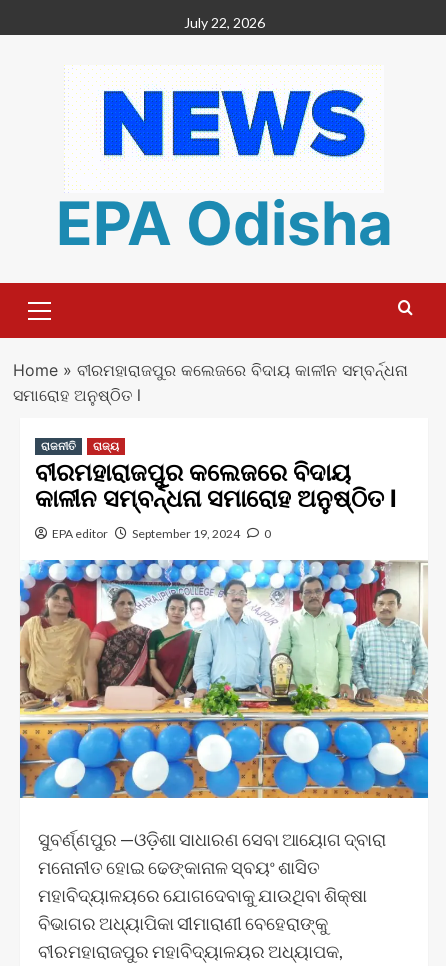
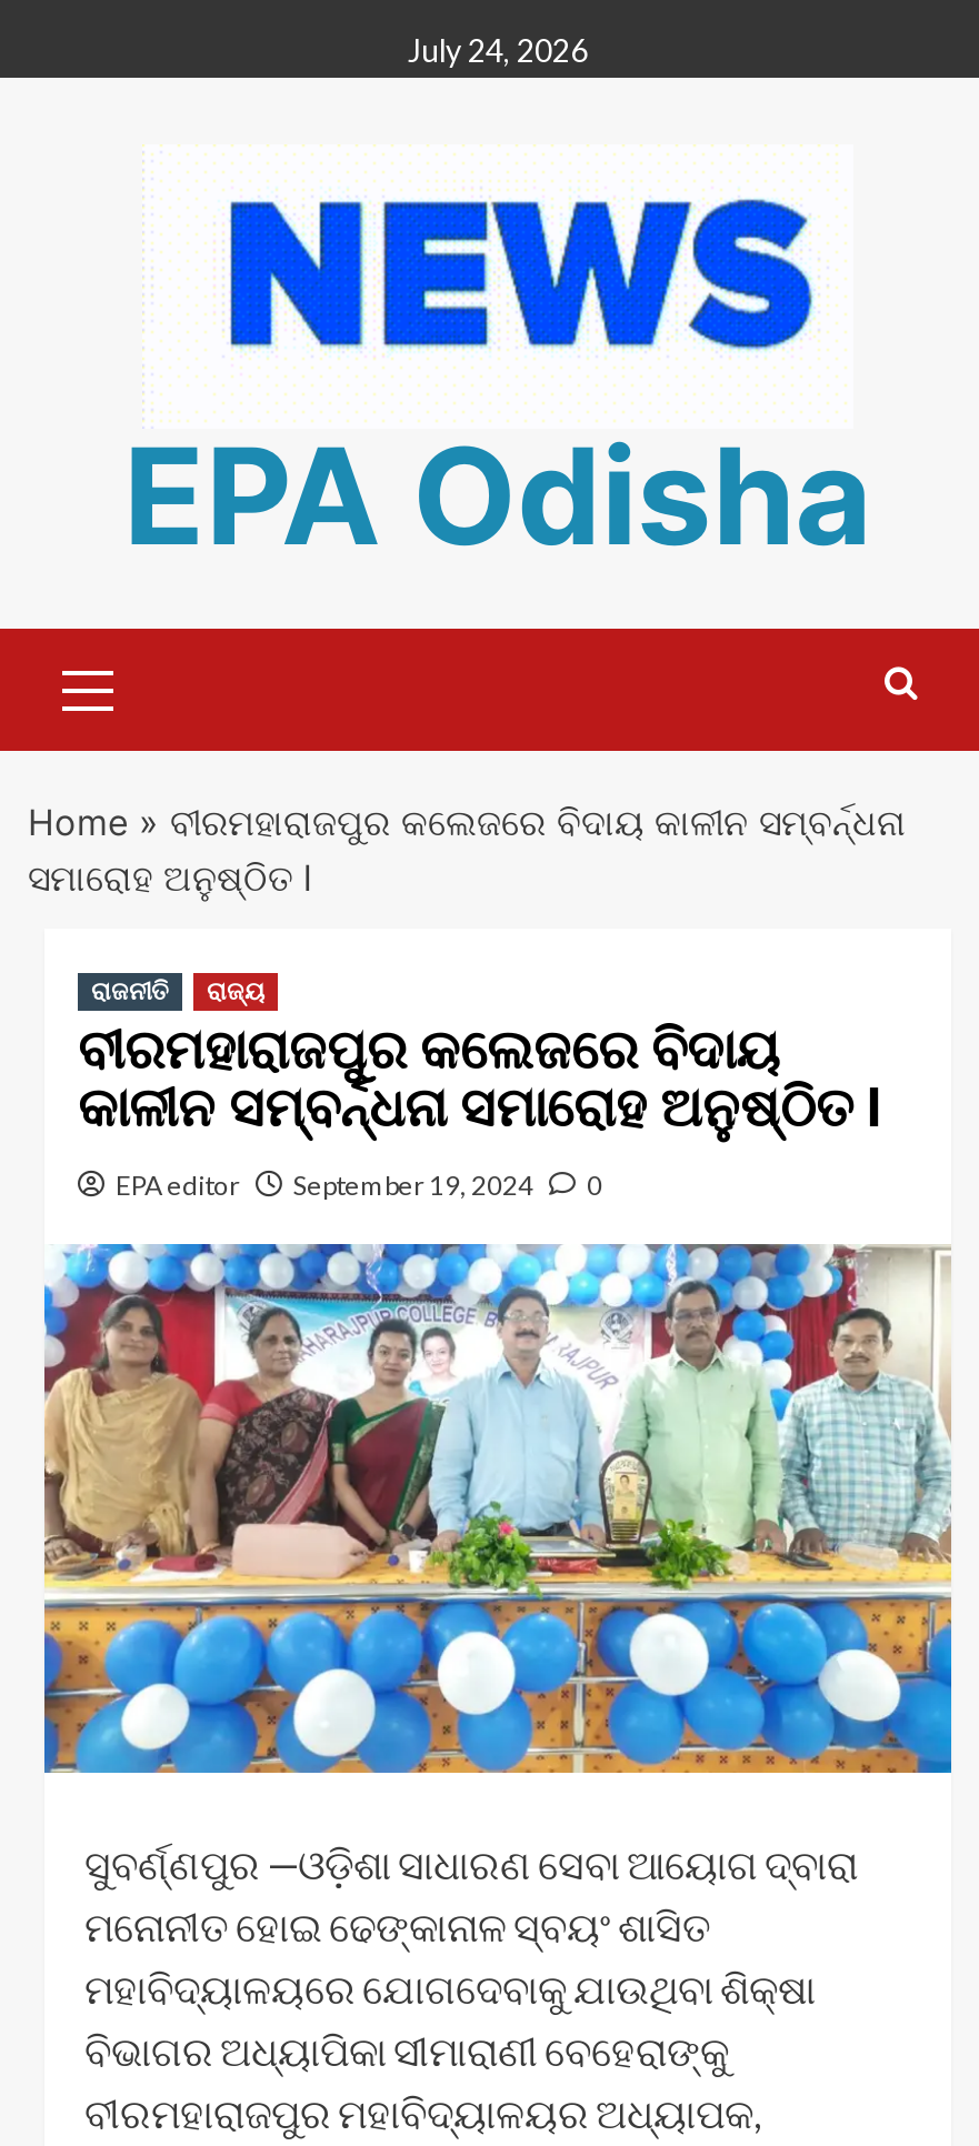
- July 22, 2026
+ July 24, 2026
